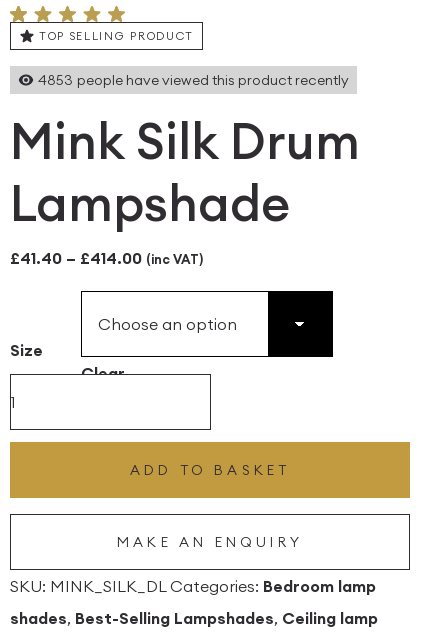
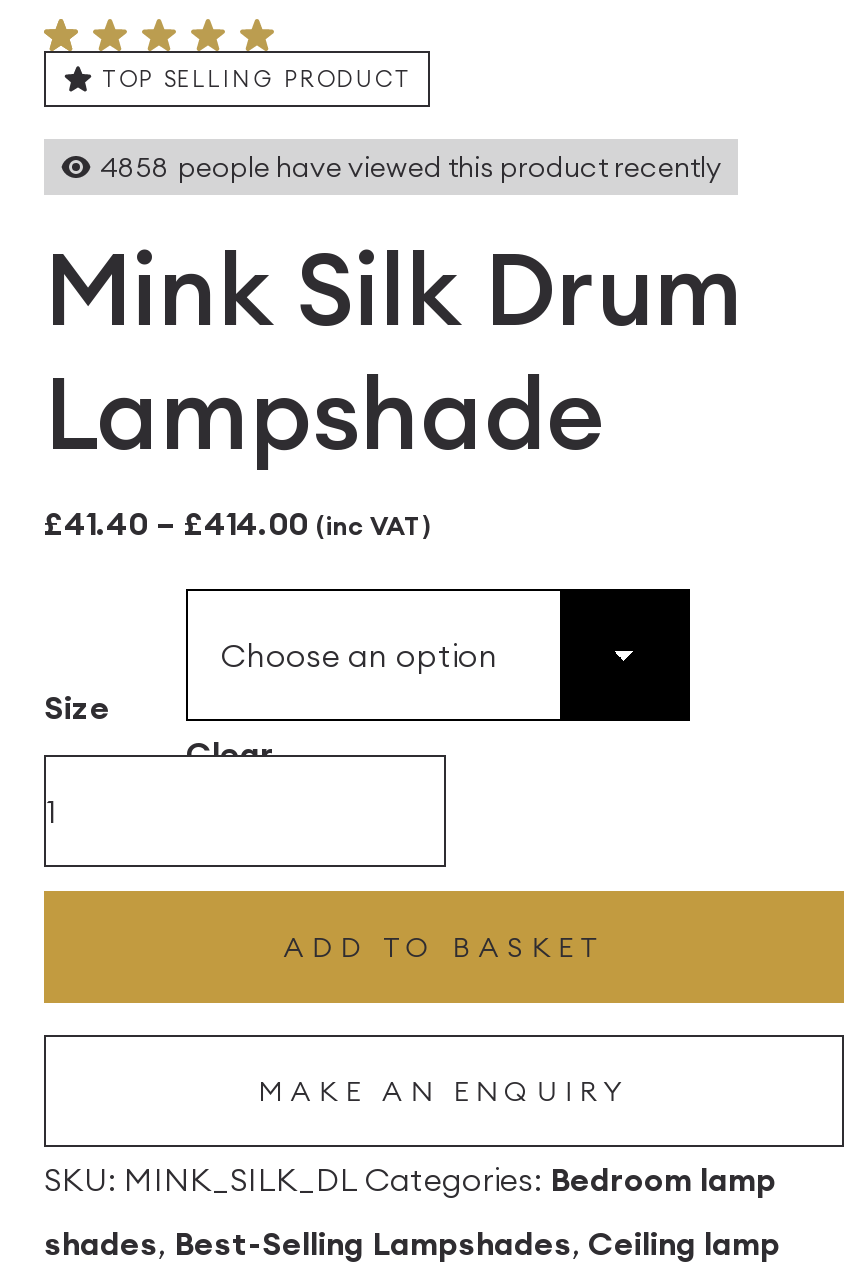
- 4853 people have viewed this product recently
+ 4858 people have viewed this product recently
